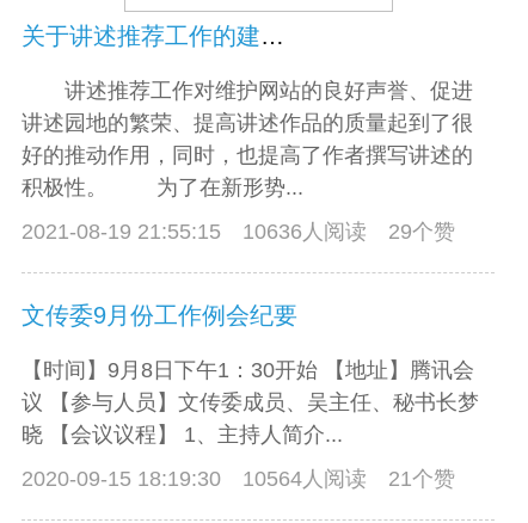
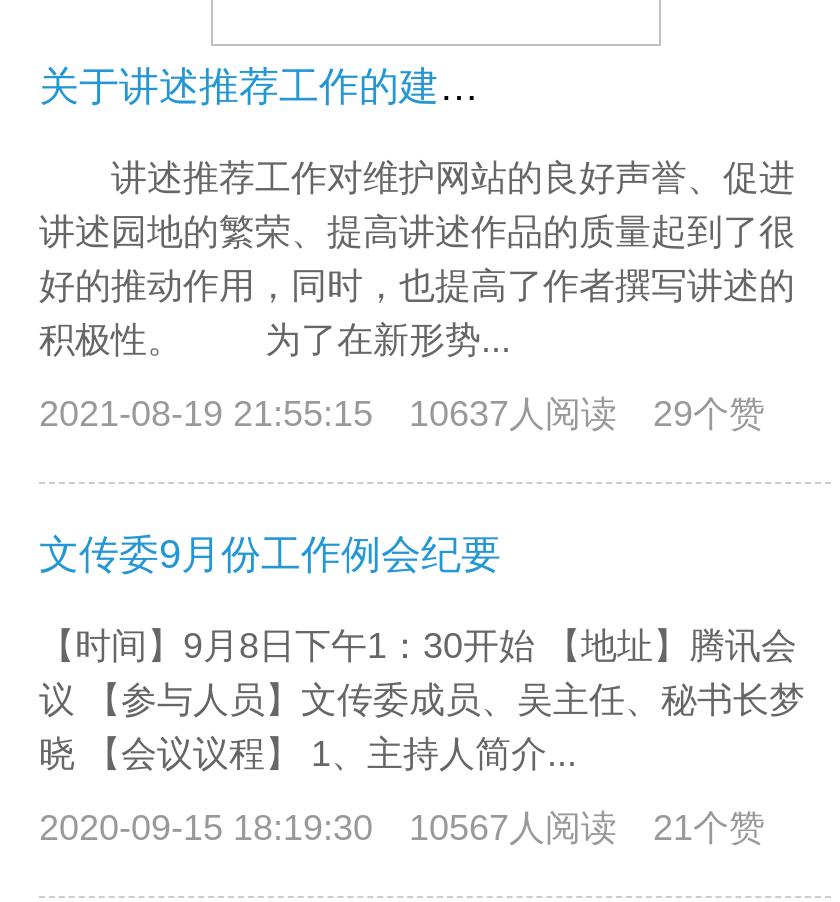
- 2021-08-19 21:55:15 10636人阅读 29个赞
+ 2021-08-19 21:55:15 10637人阅读 29个赞

- 2020-09-15 18:19:30 10564人阅读 21个赞
+ 2020-09-15 18:19:30 10567人阅读 21个赞
